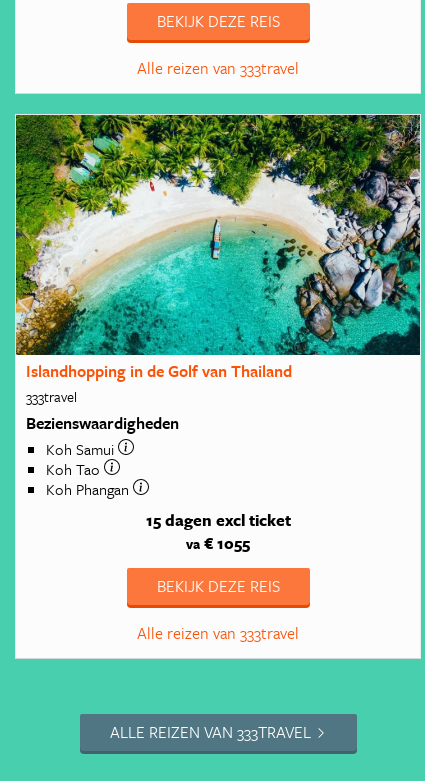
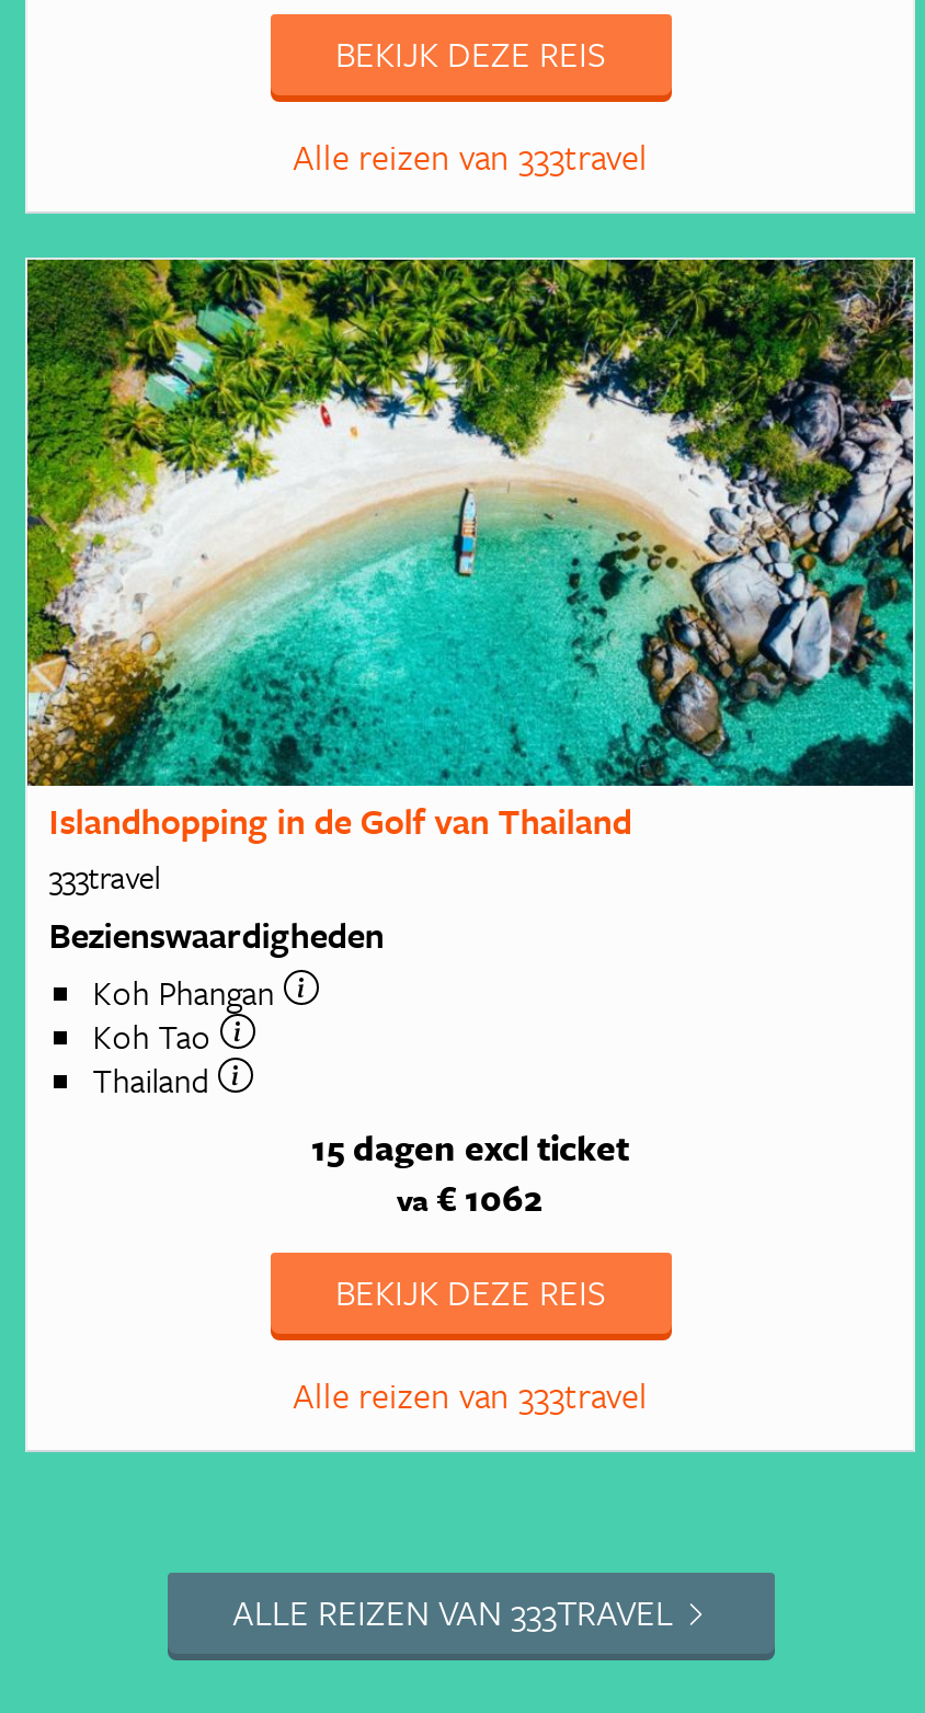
- Koh Samui

moved up: Koh Phangan

+ Thailand

- va € 1055
+ va € 1062
